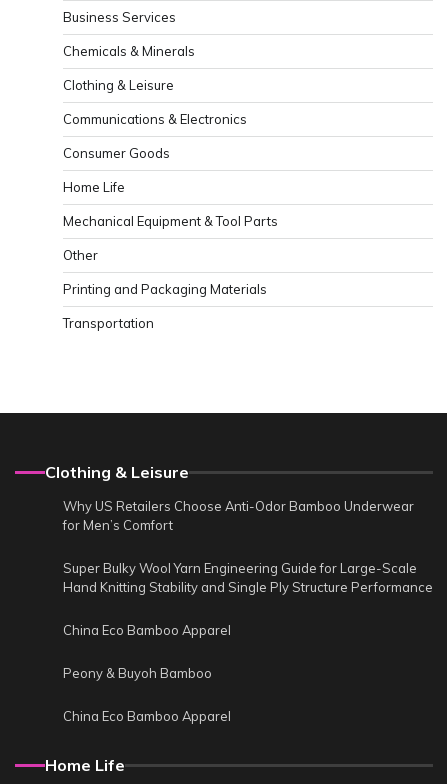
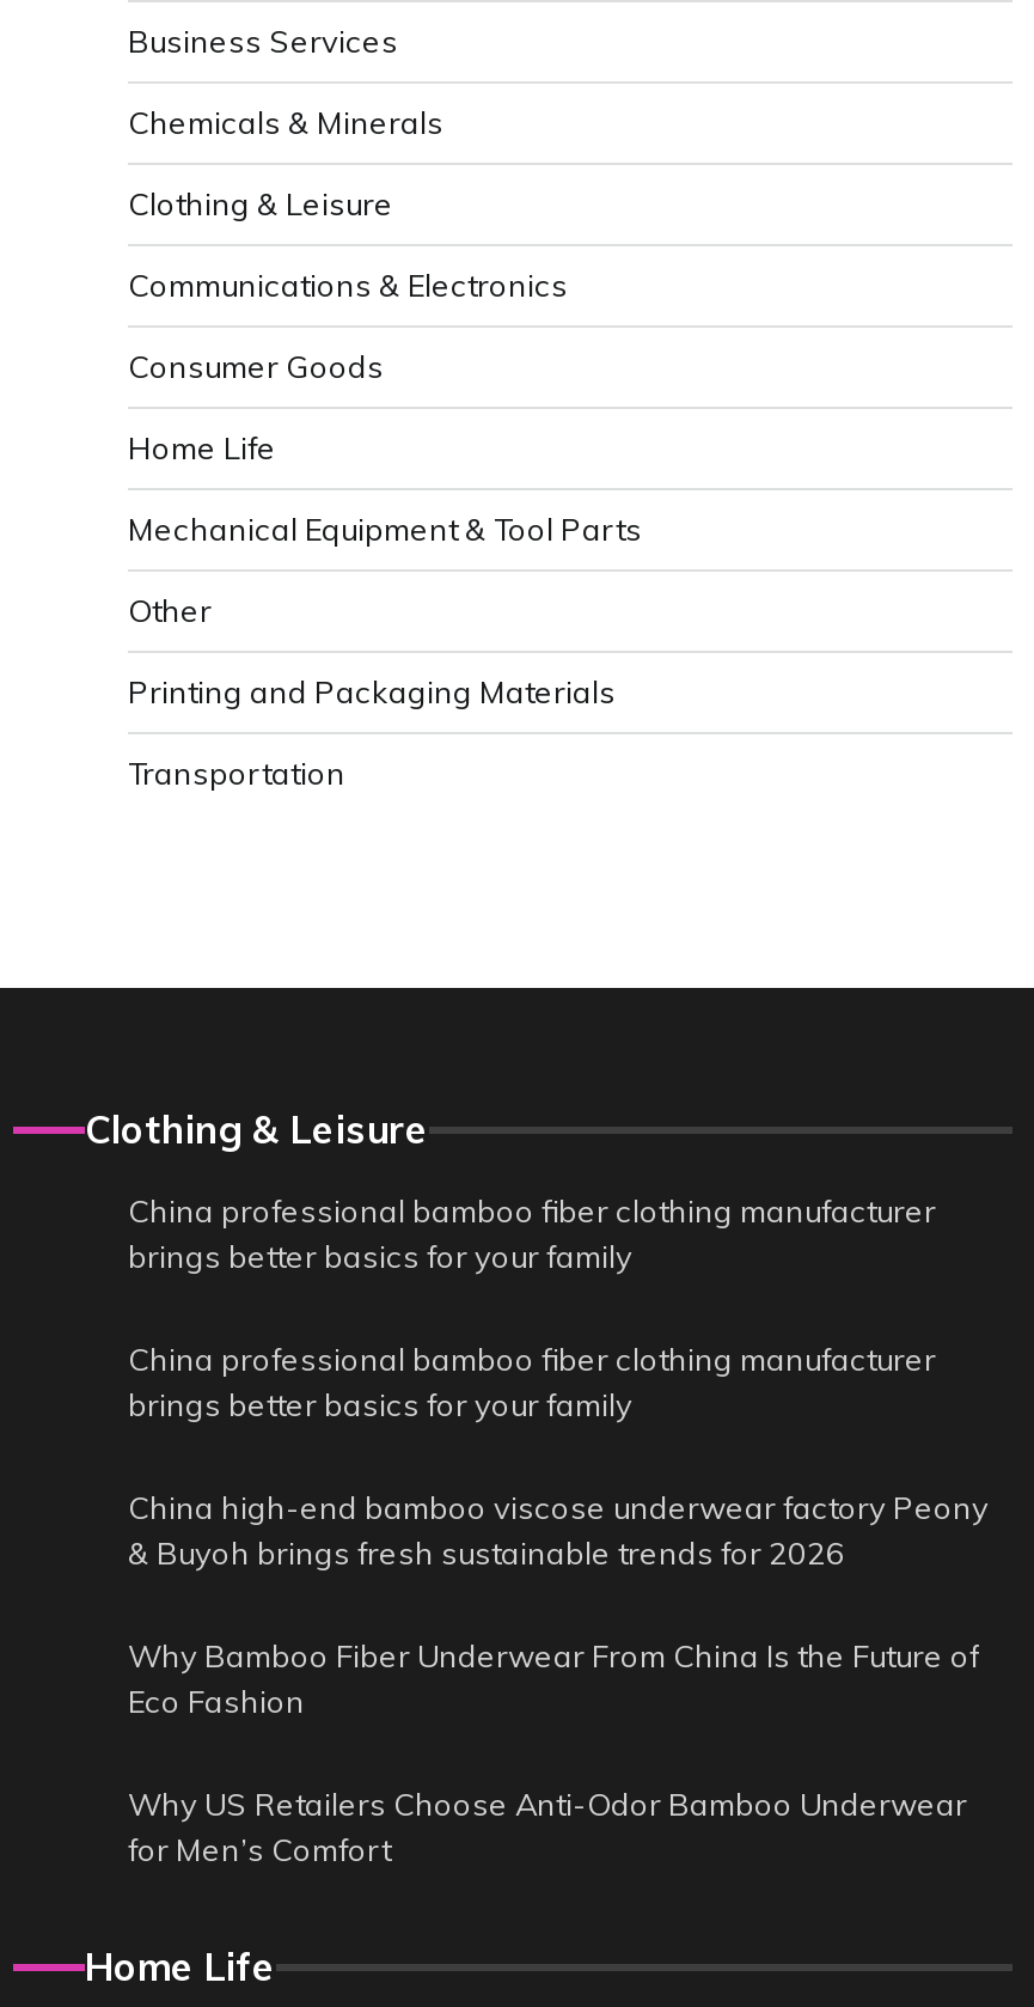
+ China professional bamboo fiber clothing manufacturer
+ brings better basics for your family
+ China professional bamboo fiber clothing manufacturer
+ brings better basics for your family
+ China high-end bamboo viscose underwear factory Peony
+ & Buyoh brings fresh sustainable trends for 2026
+ Why Bamboo Fiber Underwear From China Is the Future of
+ Eco Fashion

moved down: Why US Retailers Choose Anti-Odor Bamboo Underwear | for Men’s Comfort

- Super Bulky Wool Yarn Engineering Guide for Large-Scale
- Hand Knitting Stability and Single Ply Structure Performance
- China Eco Bamboo Apparel
- Peony & Buyoh Bamboo
- China Eco Bamboo Apparel
